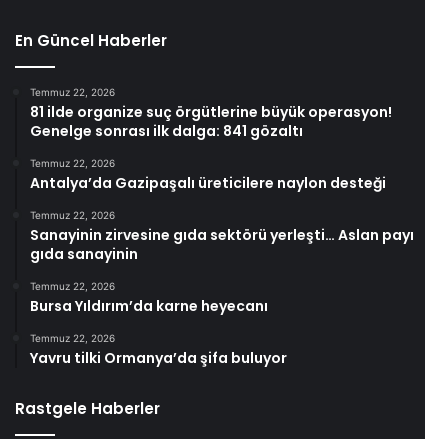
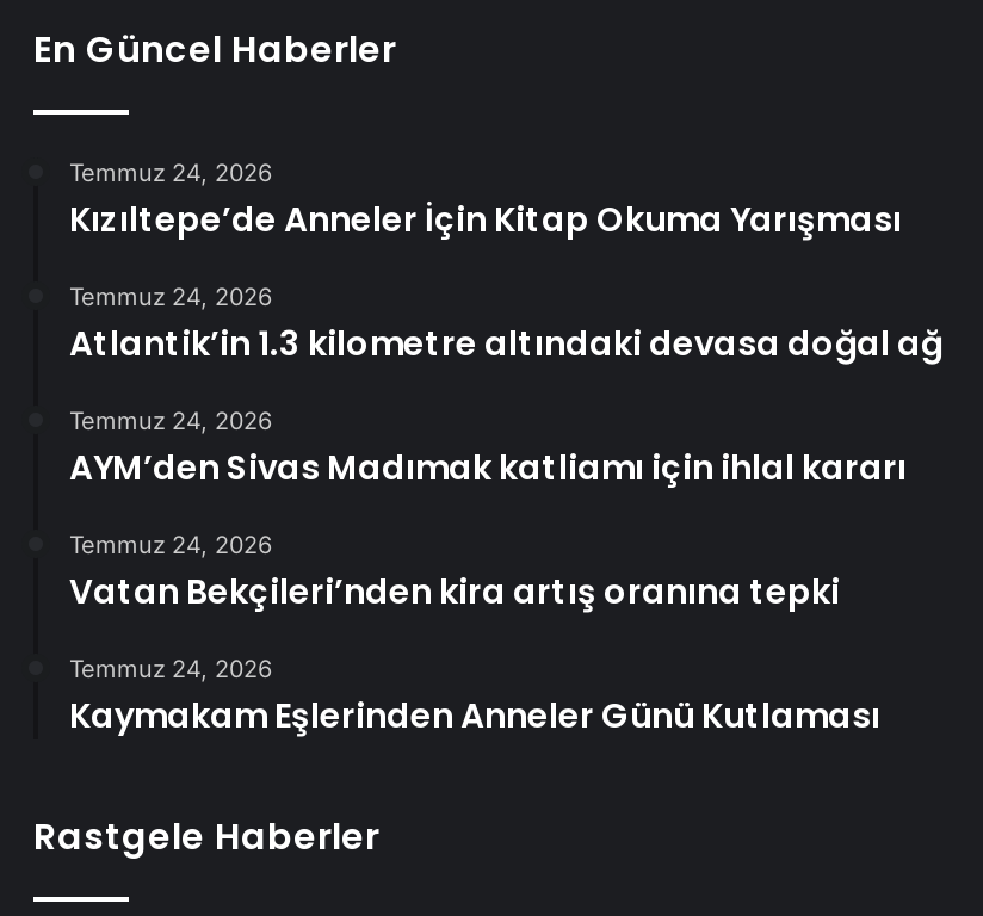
- Temmuz 22, 2026
- 81 ilde organize suç örgütlerine büyük operasyon!
- Genelge sonrası ilk dalga: 841 gözaltı
+ Temmuz 24, 2026
+ Kızıltepe’de Anneler İçin Kitap Okuma Yarışması

- Temmuz 22, 2026
- Antalya’da Gazipaşalı üreticilere naylon desteği
+ Temmuz 24, 2026
+ Atlantik’in 1.3 kilometre altındaki devasa doğal ağ

- Temmuz 22, 2026
- Sanayinin zirvesine gıda sektörü yerleşti… Aslan payı
- gıda sanayinin
+ Temmuz 24, 2026
+ AYM’den Sivas Madımak katliamı için ihlal kararı

- Temmuz 22, 2026
- Bursa Yıldırım’da karne heyecanı
+ Temmuz 24, 2026
+ Vatan Bekçileri’nden kira artış oranına tepki

- Temmuz 22, 2026
- Yavru tilki Ormanya’da şifa buluyor
+ Temmuz 24, 2026
+ Kaymakam Eşlerinden Anneler Günü Kutlaması
